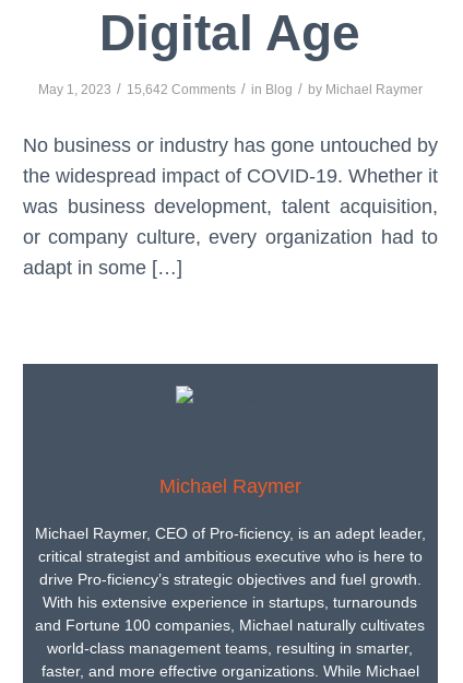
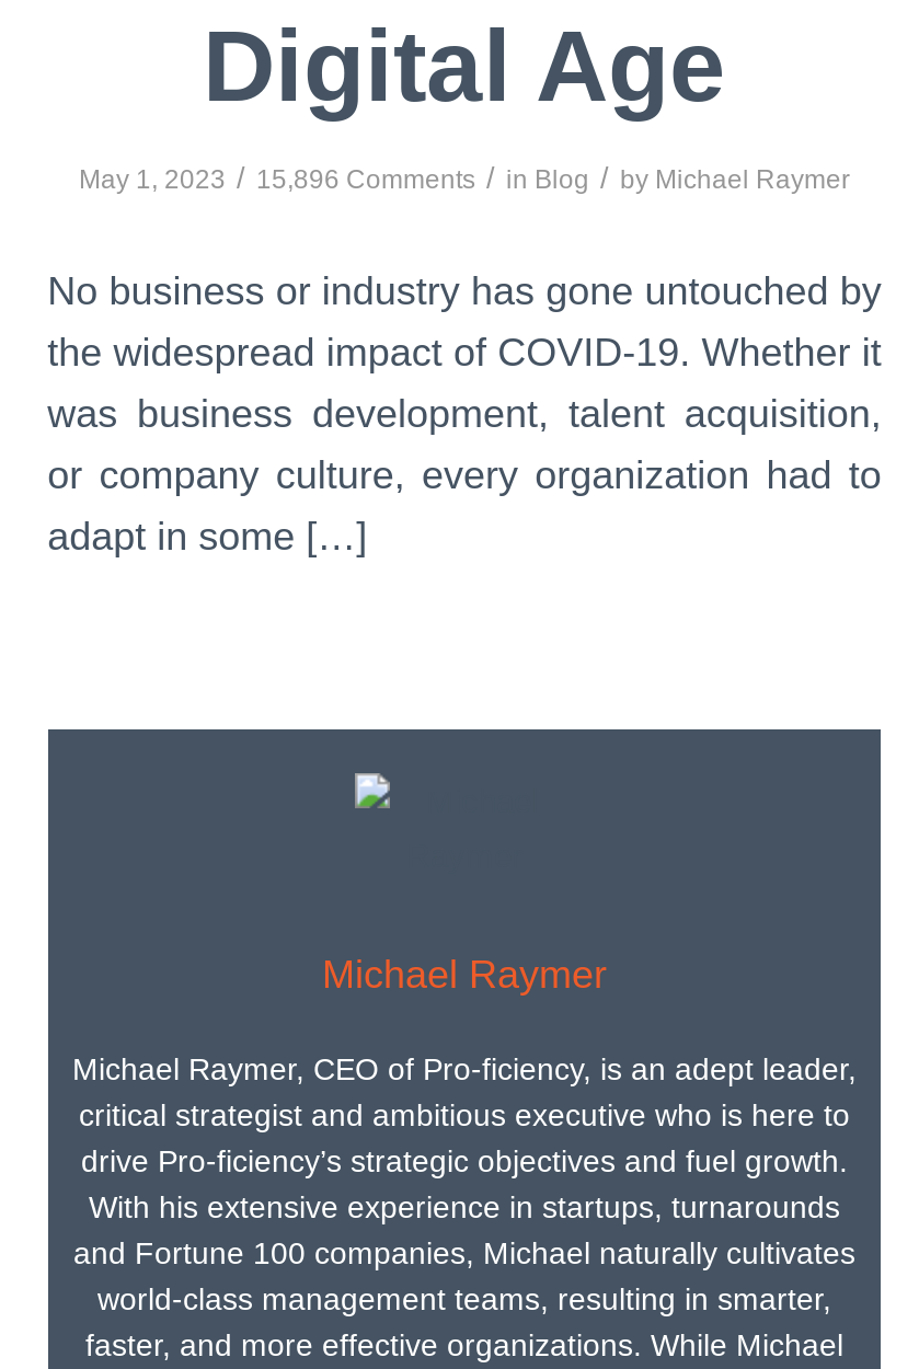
- May 1, 2023 / 15,642 Comments / in Blog / by Michael Raymer
+ May 1, 2023 / 15,896 Comments / in Blog / by Michael Raymer
